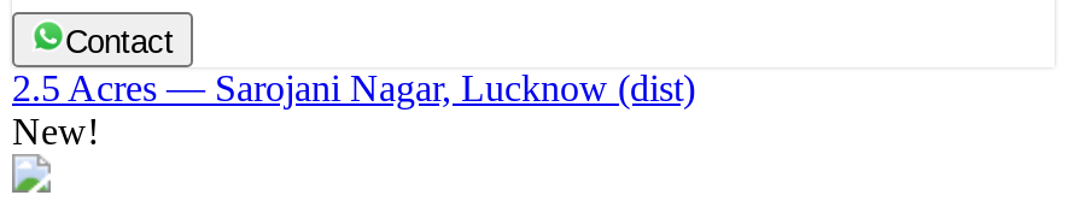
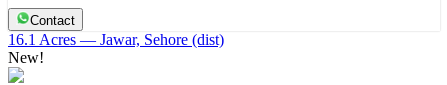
- 2.5 Acres— Sarojani Nagar, Lucknow (dist)
+ 16.1 Acres— Jawar, Sehore (dist)
